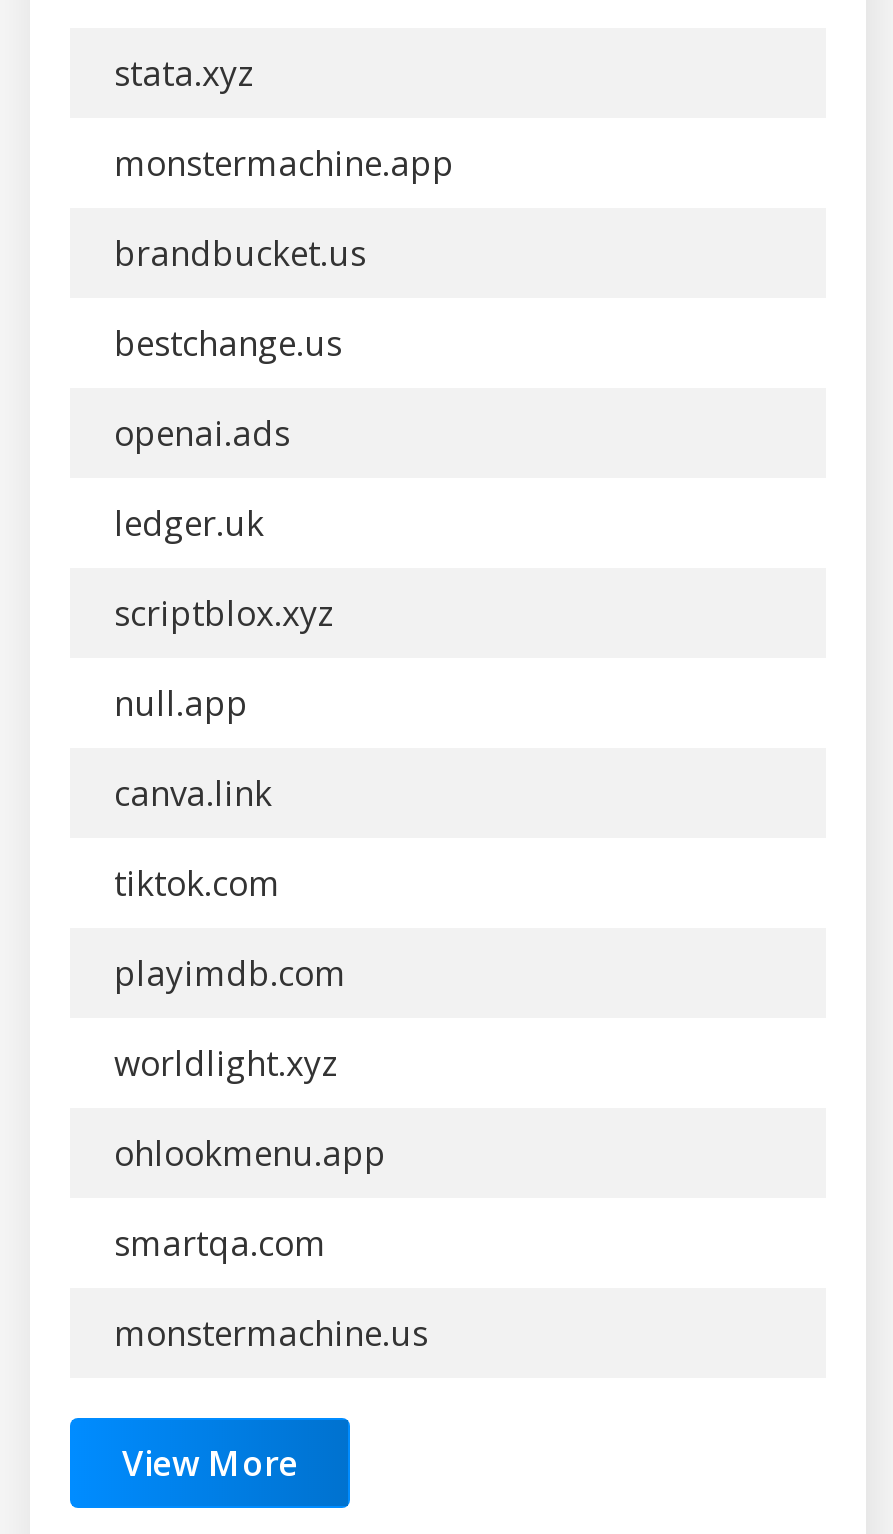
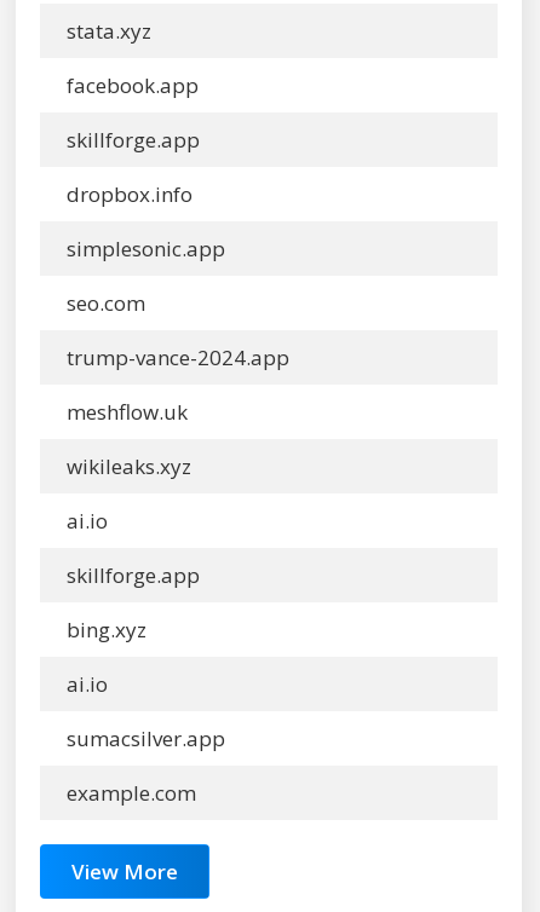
- monstermachine.app
+ facebook.app

- brandbucket.us
+ skillforge.app

- bestchange.us
+ dropbox.info

- openai.ads
+ simplesonic.app

- ledger.uk
+ seo.com

- scriptblox.xyz
+ trump-vance-2024.app

- null.app
+ meshflow.uk

- canva.link
+ wikileaks.xyz

- tiktok.com
+ ai.io

- playimdb.com
+ skillforge.app

- worldlight.xyz
+ bing.xyz

- ohlookmenu.app
+ ai.io

- smartqa.com
+ sumacsilver.app

- monstermachine.us
+ example.com
